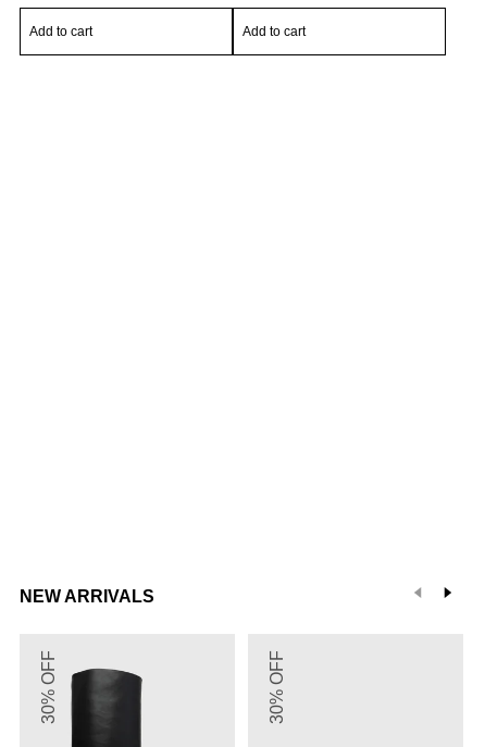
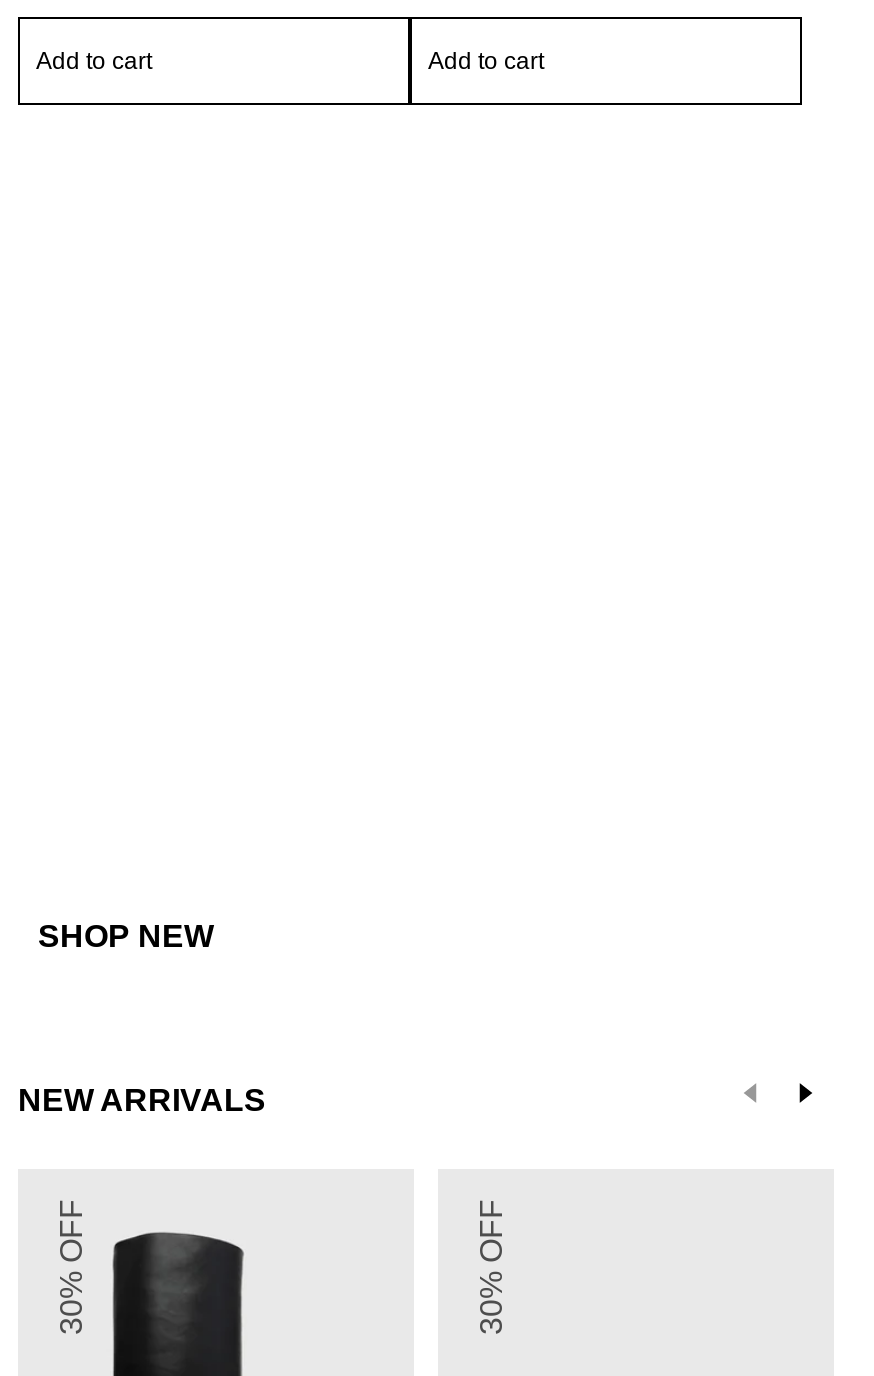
+ SHOP NEW
